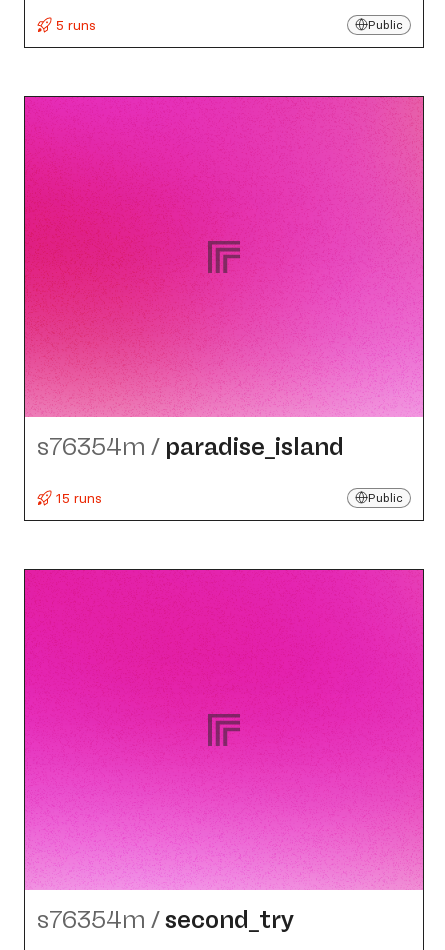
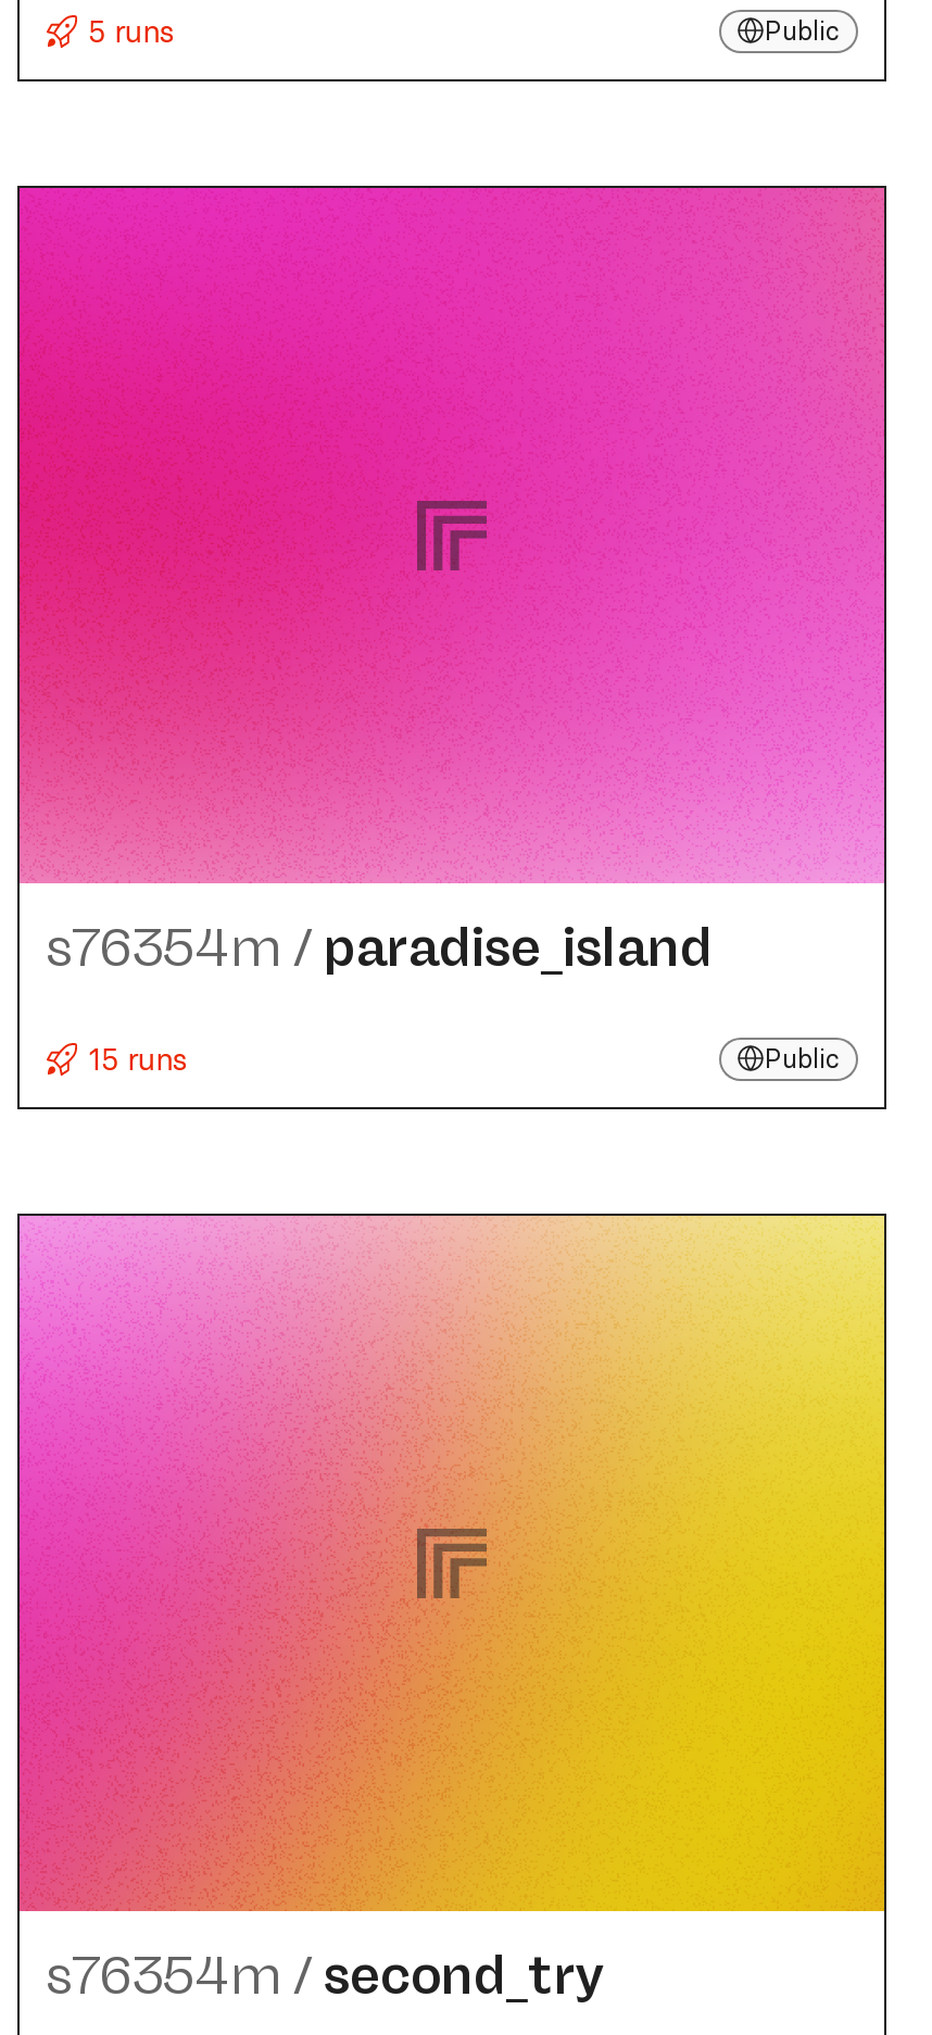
- [image]
+ [image]
